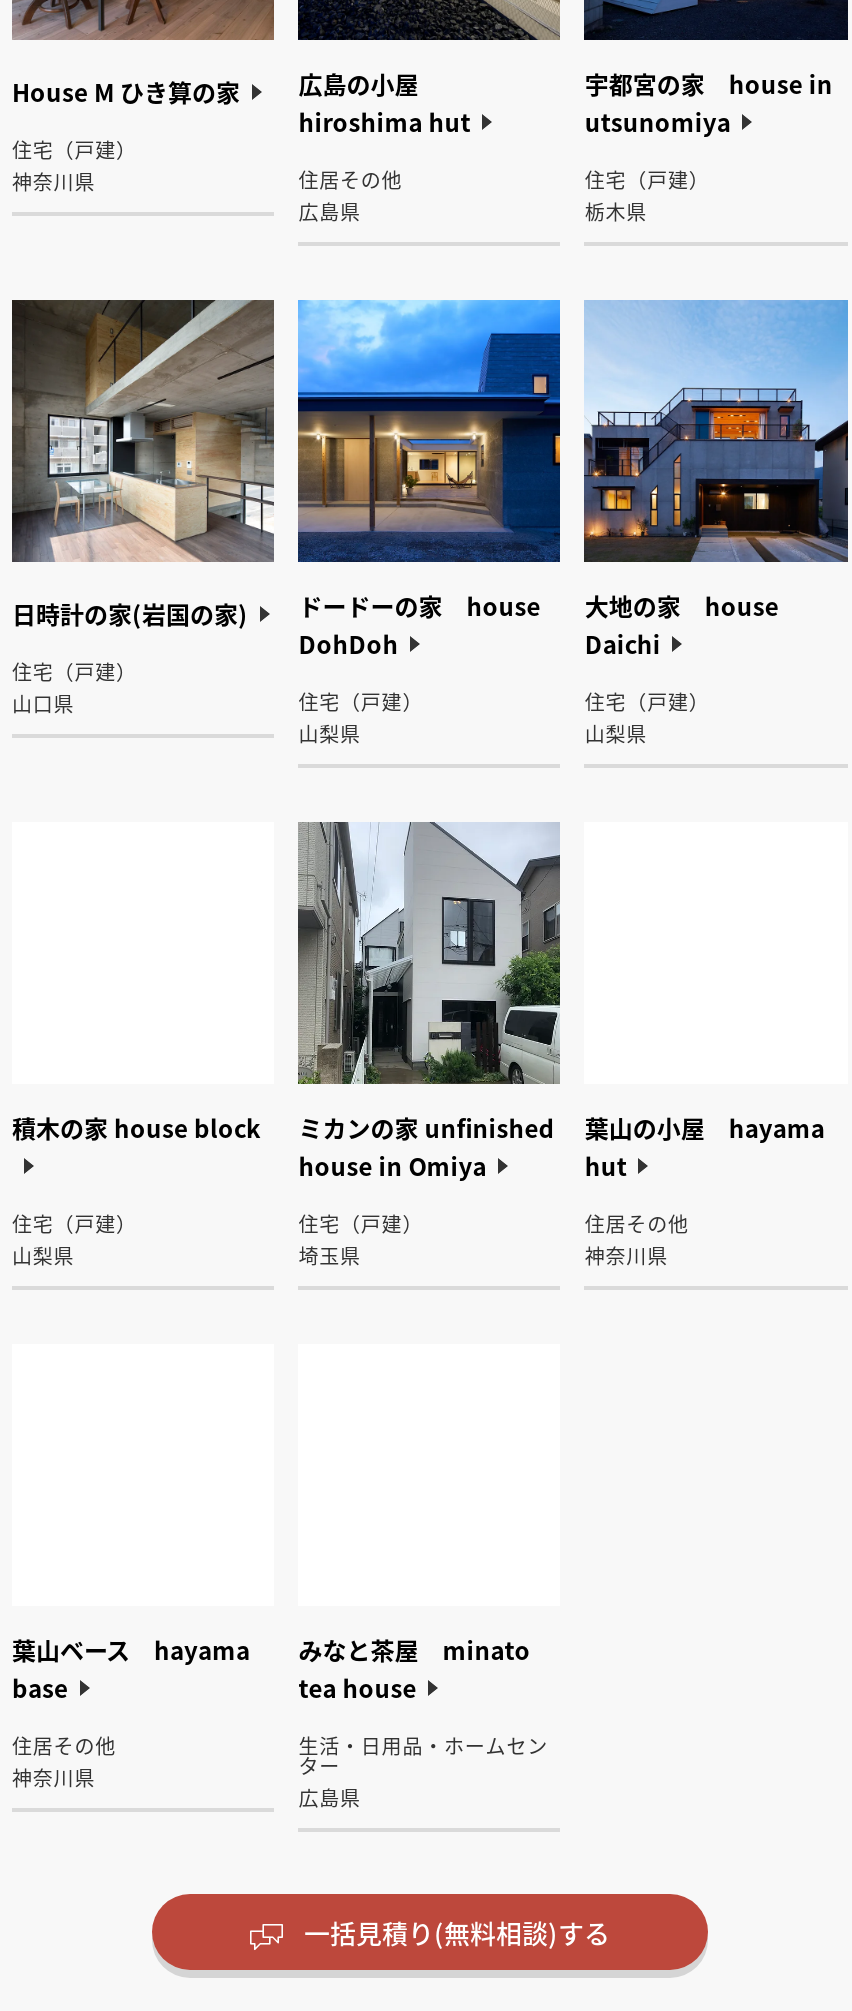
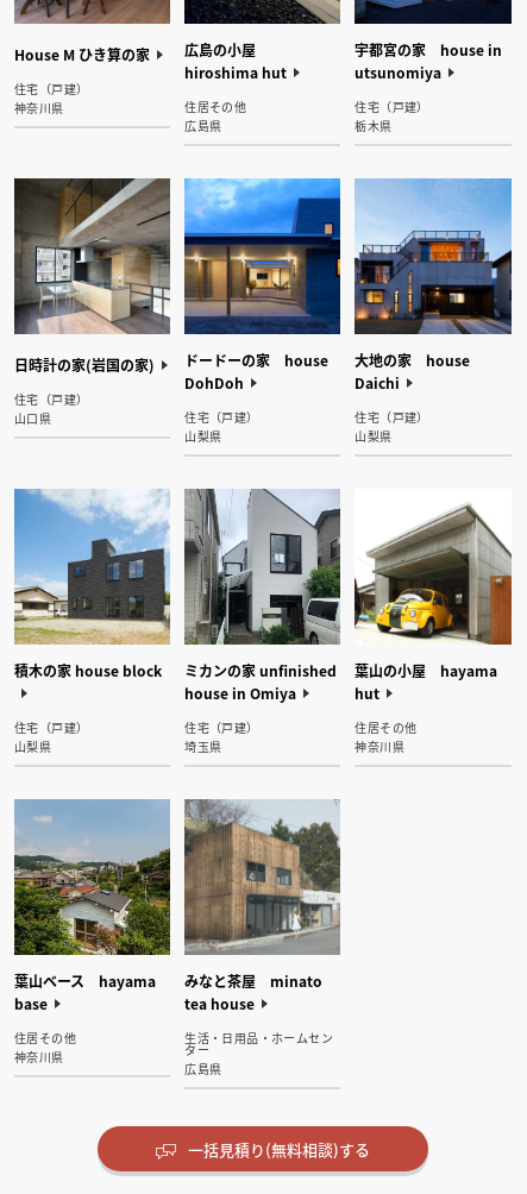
+ [image]

+ [image]

+ [image]

+ [image]
